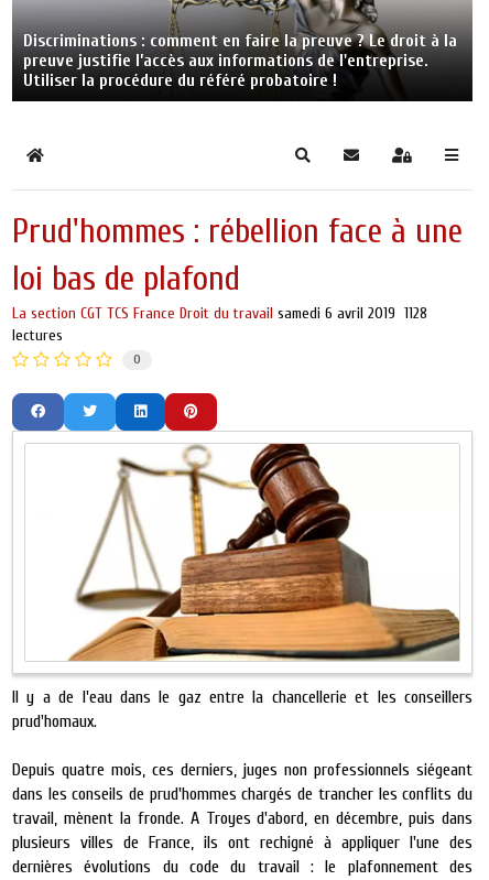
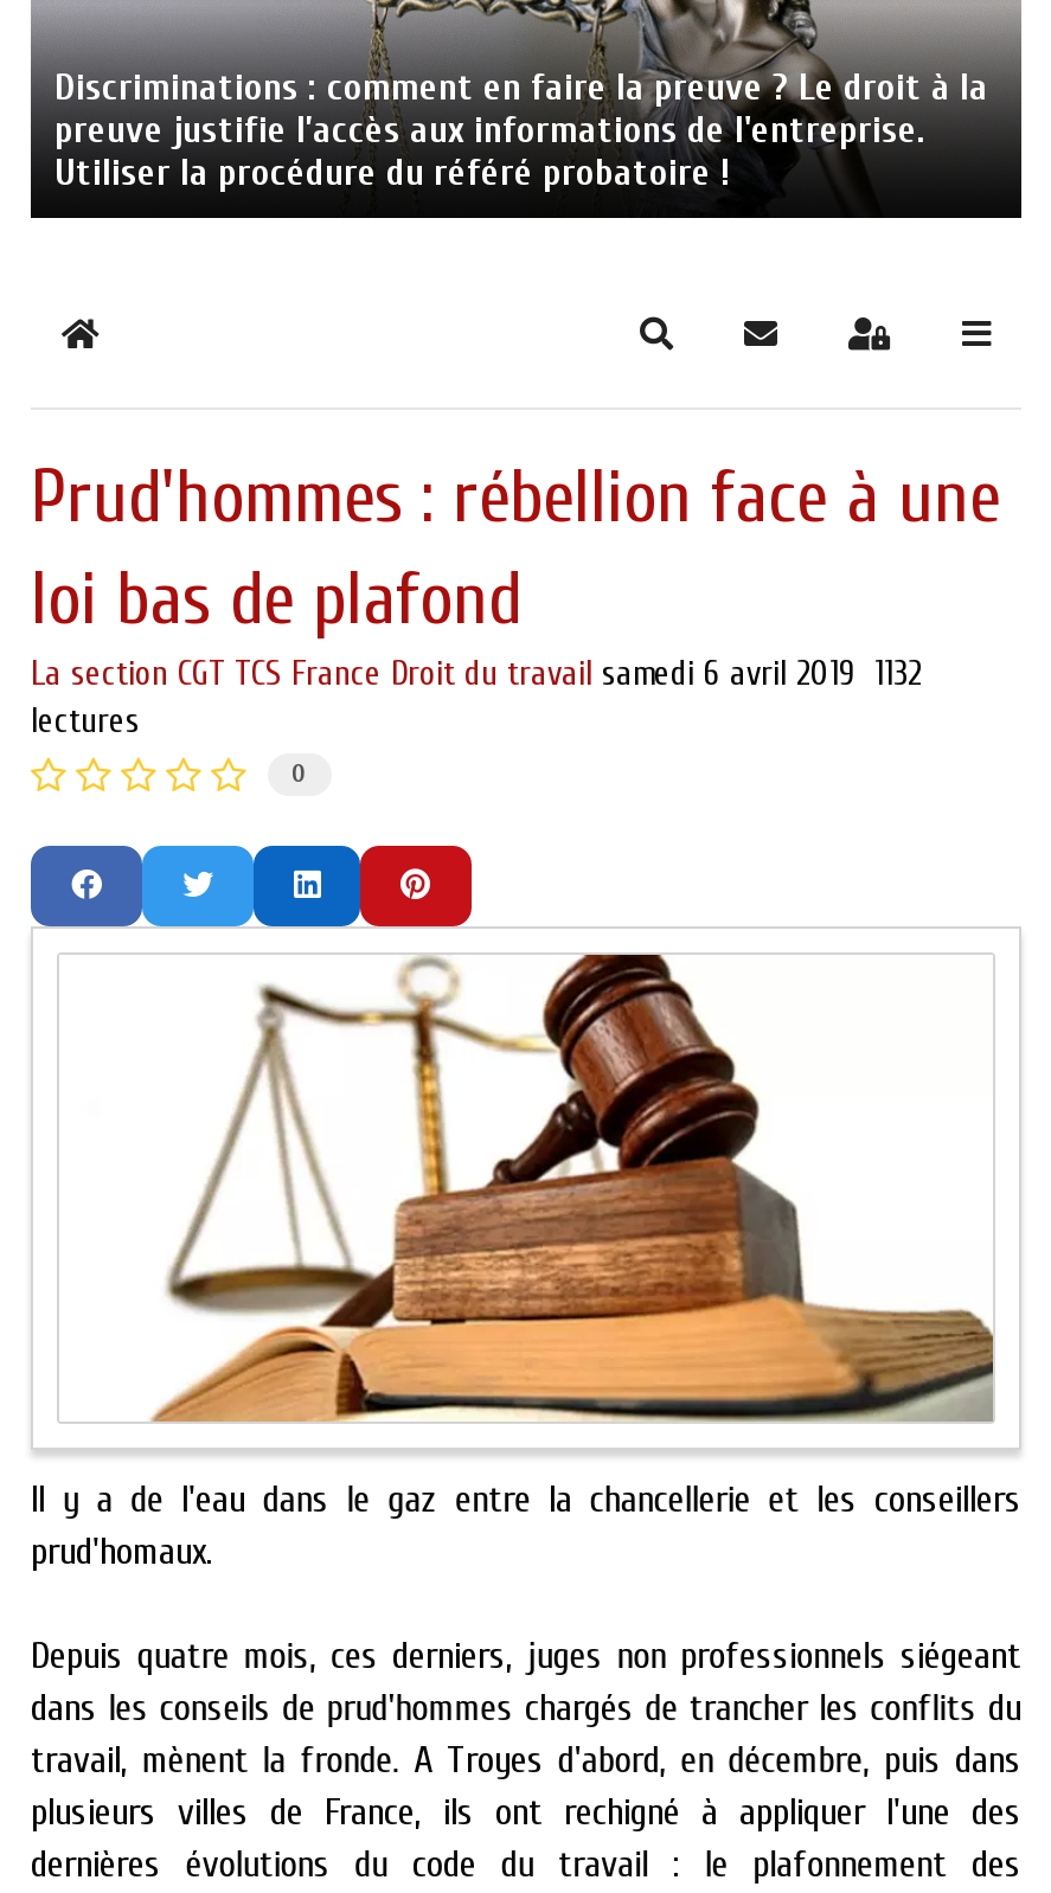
- La section CGT TCS France Droit du travail samedi 6 avril 2019 1128
+ La section CGT TCS France Droit du travail samedi 6 avril 2019 1132
